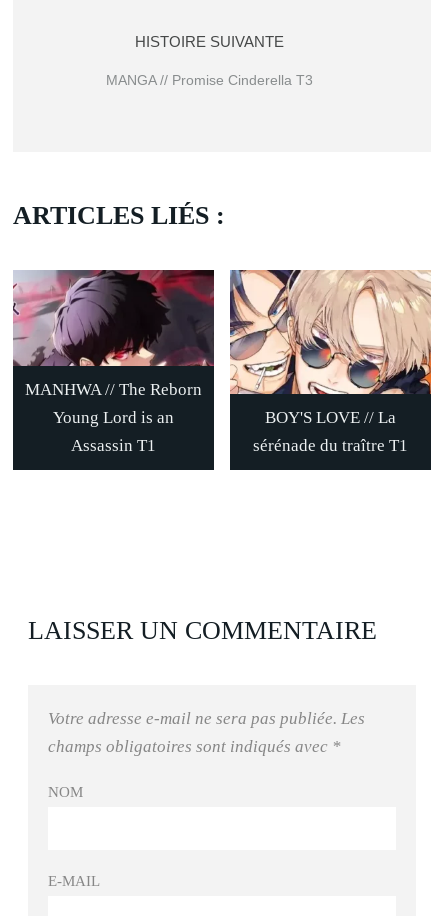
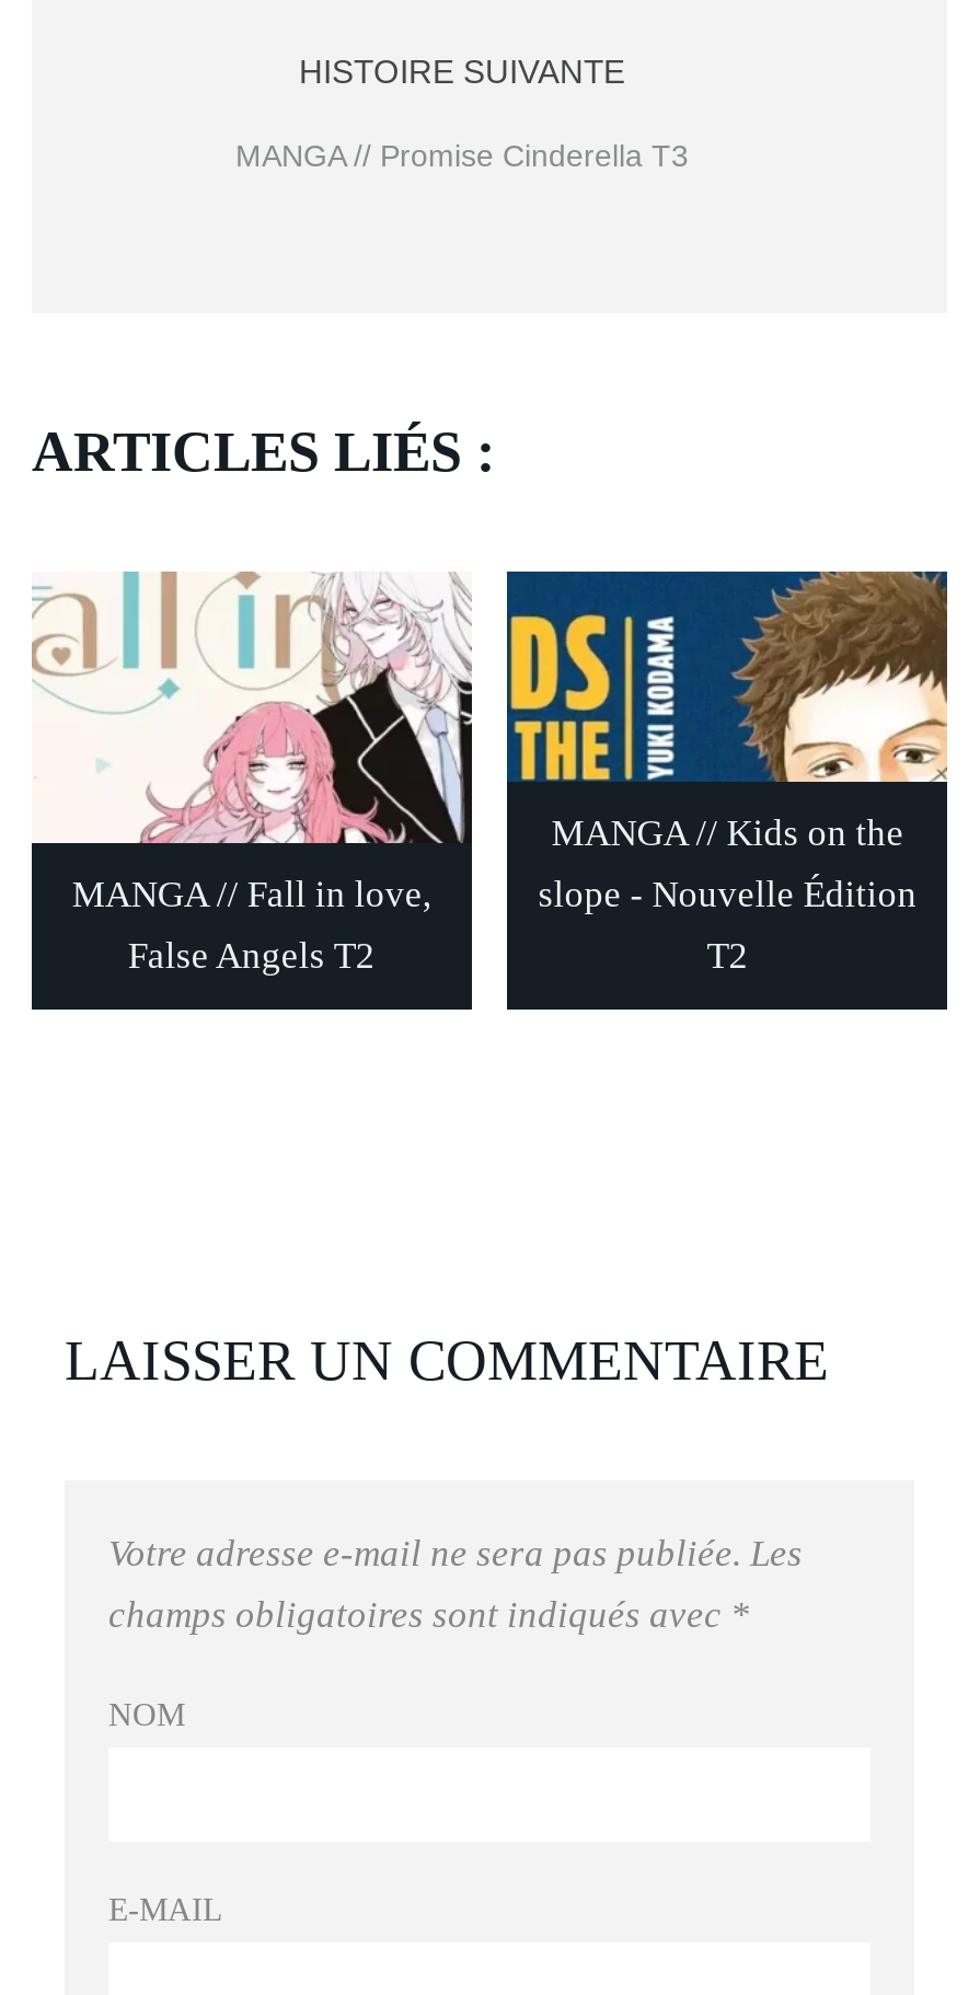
- [image]
- MANHWA // The Reborn
+ [image]
+ MANGA // Fall in love,

- [image]
- BOY'S LOVE // La
+ [image]
+ slope - Nouvelle Édition

- Young Lord is an
+ False Angels T2

- Assassin T1
+ MANGA // Kids on the

- sérénade du traître T1
+ T2
